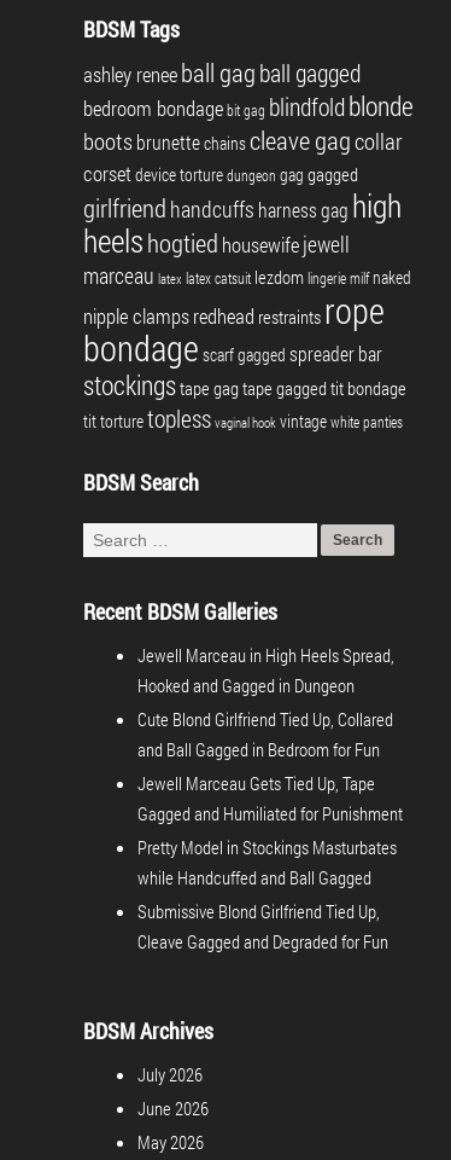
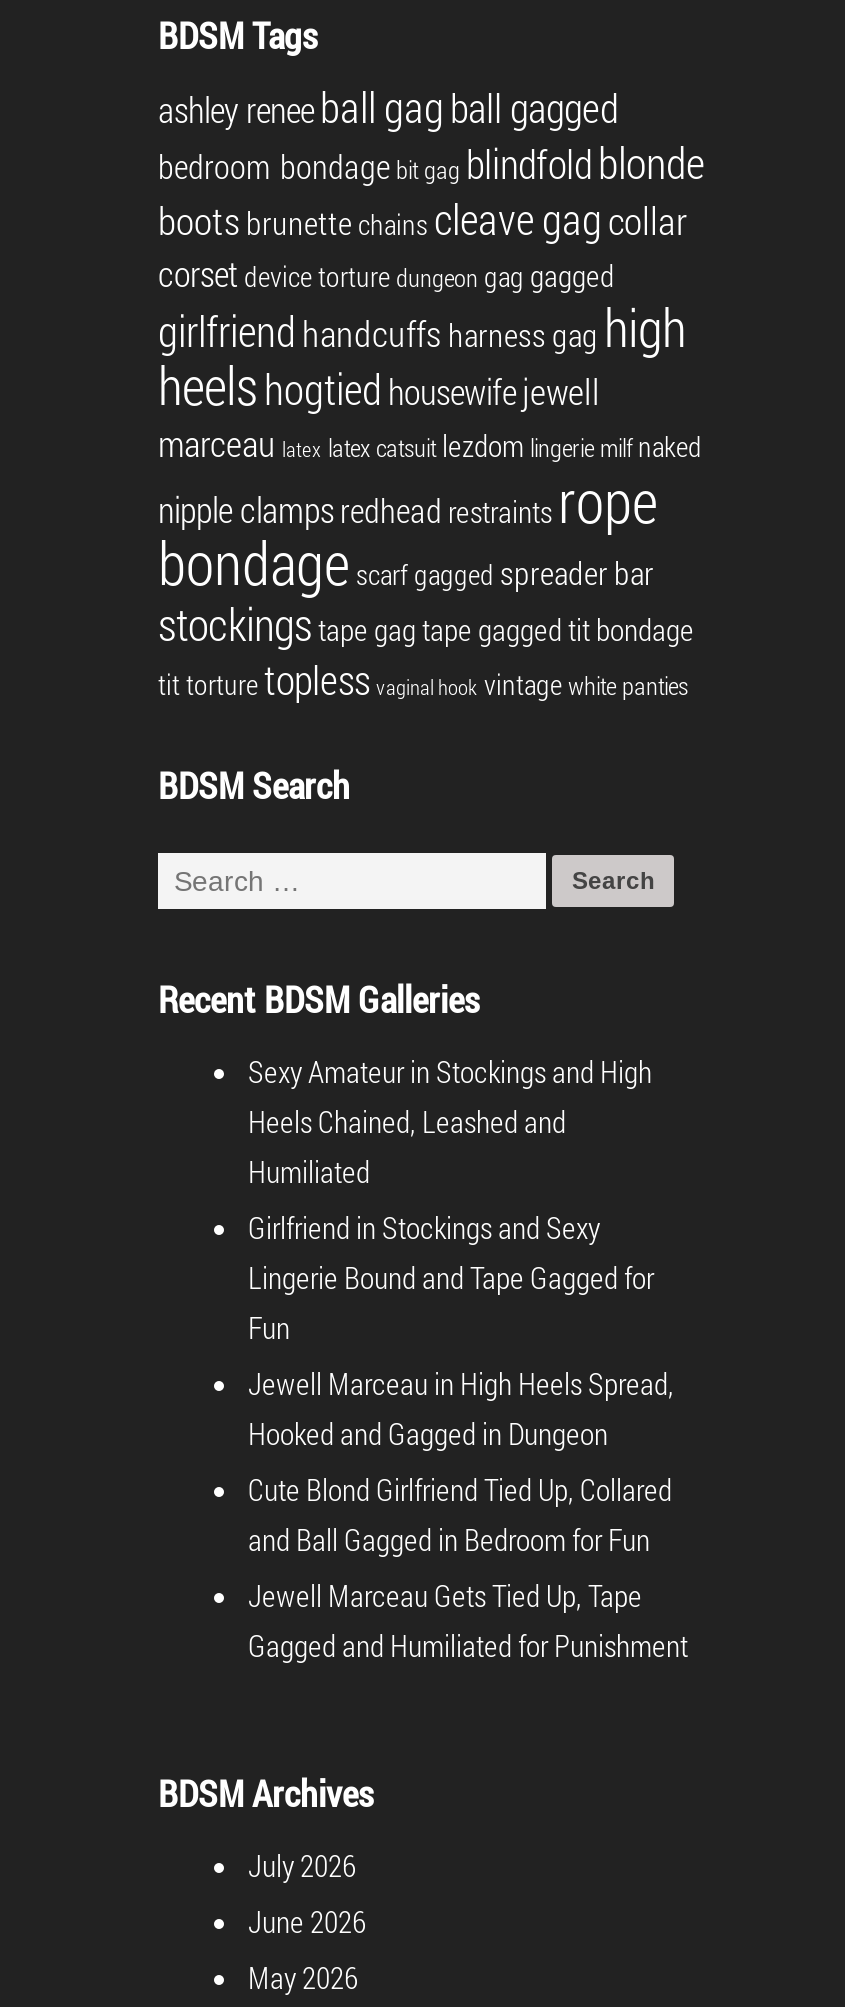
+ Sexy Amateur in Stockings and High
+ Heels Chained, Leashed and
+ Humiliated
+ Girlfriend in Stockings and Sexy
+ Lingerie Bound and Tape Gagged for
+ Fun

moved down: Jewell Marceau in High Heels Spread, | Hooked and Gagged in Dungeon | Cute Blond Girlfriend Tied Up, Collared | and Ball Gagged in Bedroom for Fun | Jewell Marceau Gets Tied Up, Tape | Gagged and Humiliated for Punishment

- Pretty Model in Stockings Masturbates
- while Handcuffed and Ball Gagged
- Submissive Blond Girlfriend Tied Up,
- Cleave Gagged and Degraded for Fun
